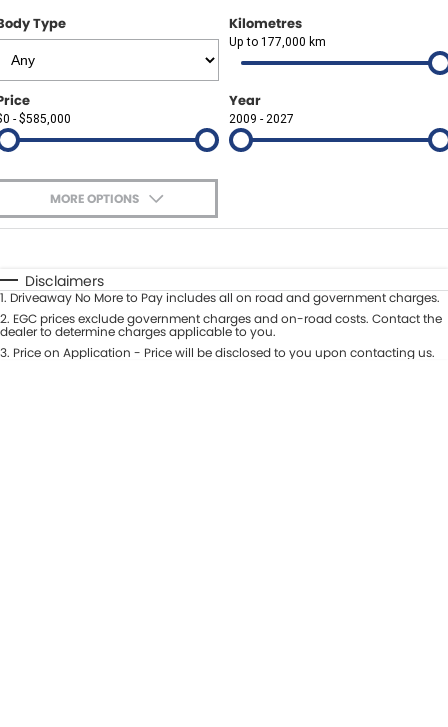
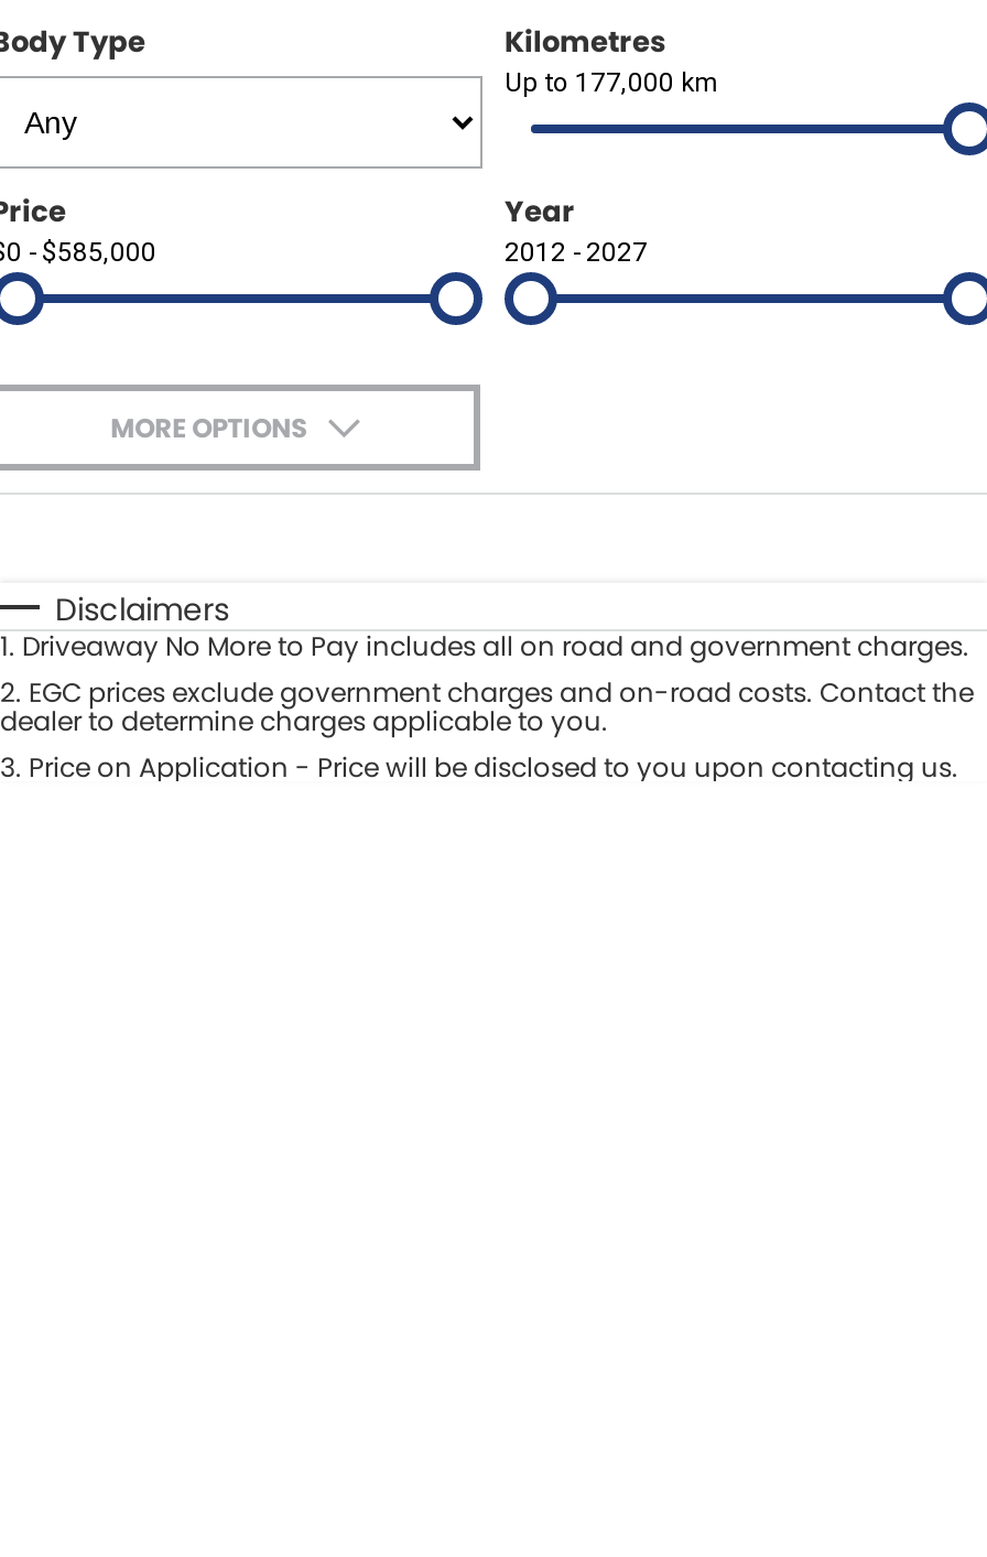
- 2009 - 2027
+ 2012 - 2027
